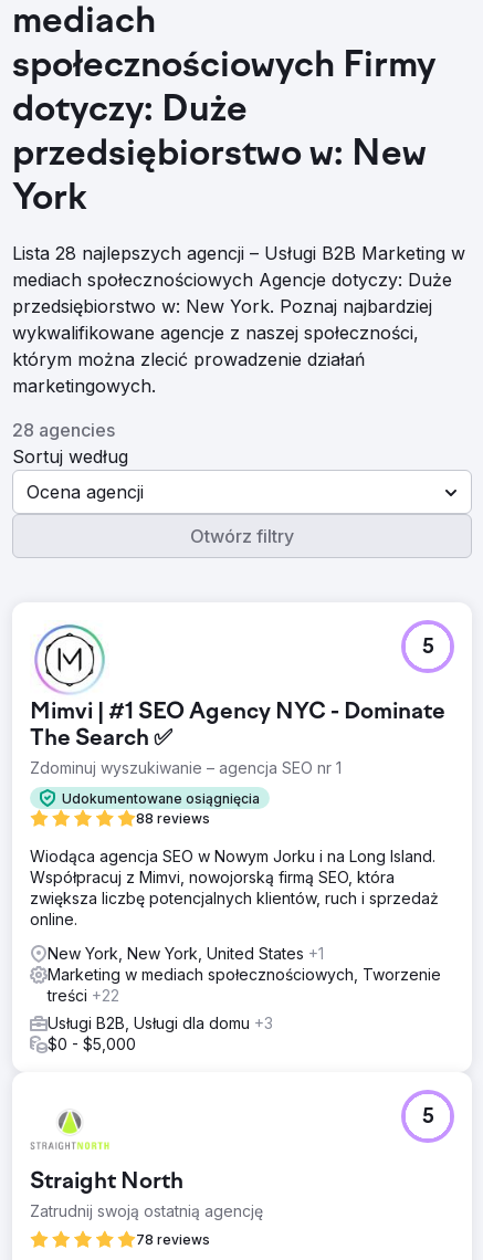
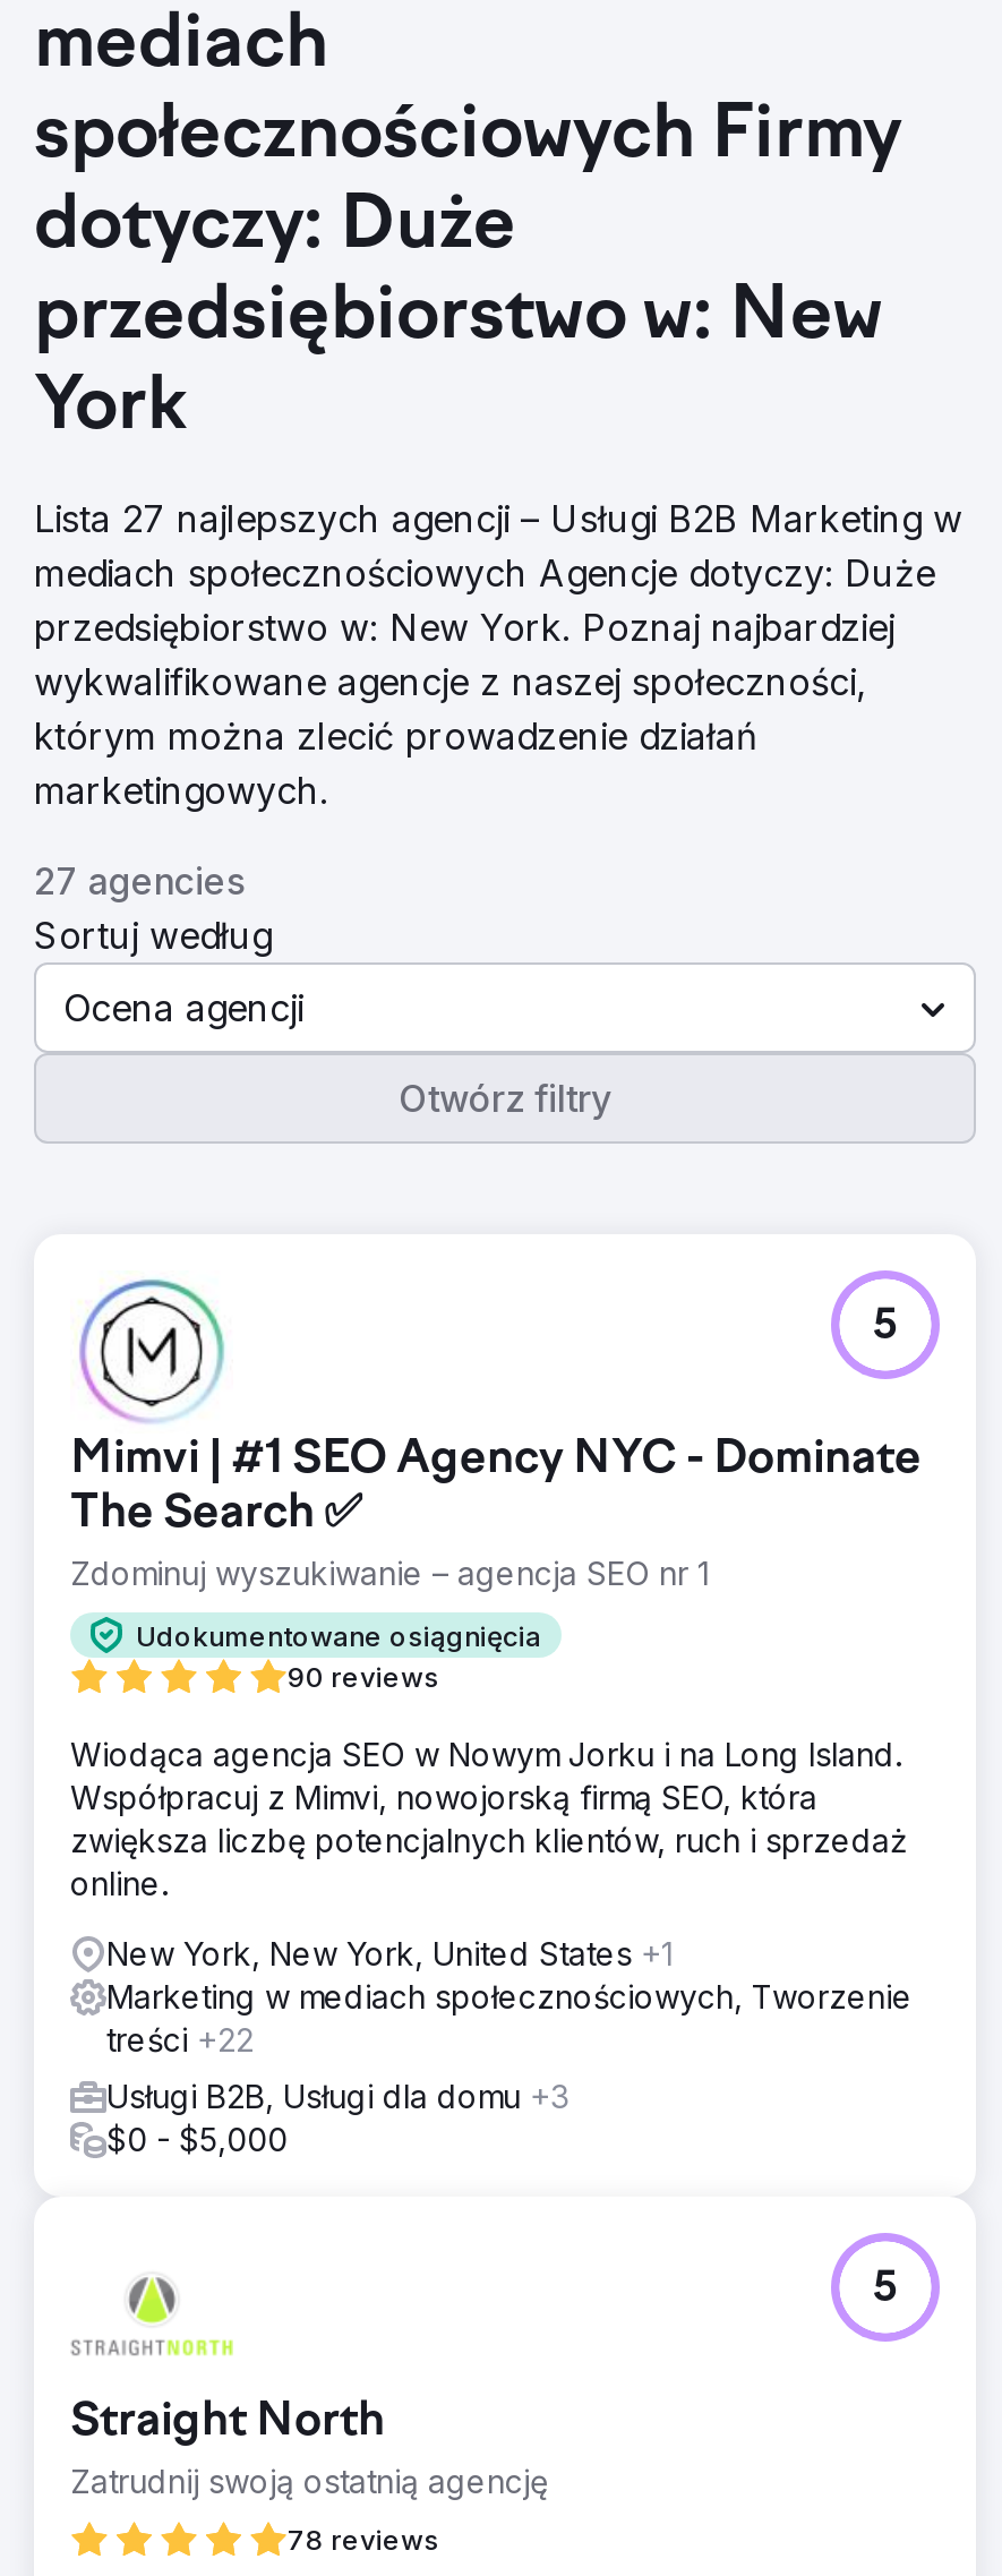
- Lista 28 najlepszych agencji – Usługi B2B Marketing w
+ Lista 27 najlepszych agencji – Usługi B2B Marketing w

- 28 agencies
+ 27 agencies

- 88 reviews
+ 90 reviews
